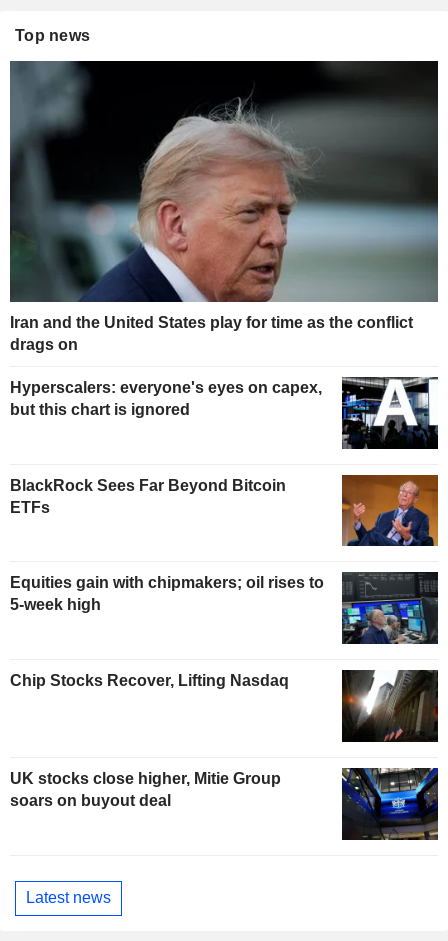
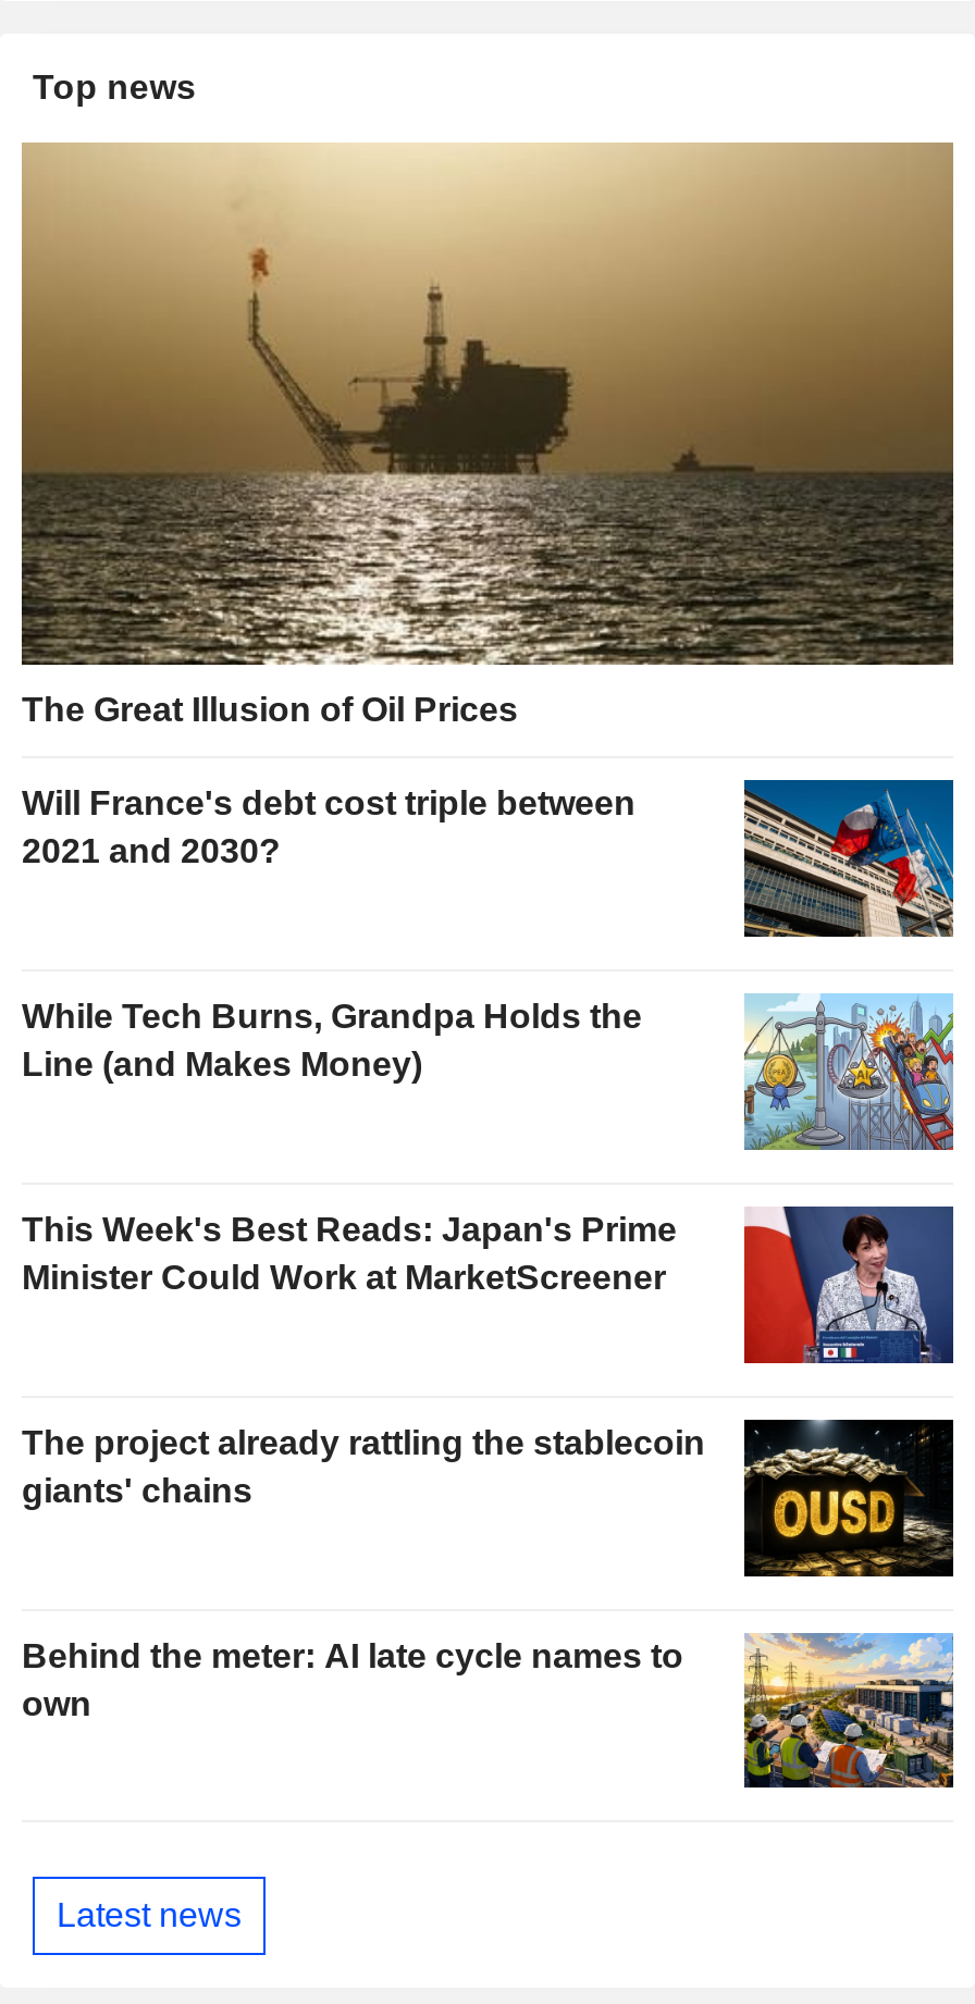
- [image]
- Iran and the United States play for time as the conflict
- drags on
+ [image]
+ The Great Illusion of Oil Prices

- Hyperscalers: everyone's eyes on capex,
- but this chart is ignored
+ Will France's debt cost triple between
+ 2021 and 2030?

- [image]
+ [image]

- BlackRock Sees Far Beyond Bitcoin
- ETFs
+ While Tech Burns, Grandpa Holds the
+ Line (and Makes Money)

- [image]
+ [image]

- [image]
- Equities gain with chipmakers; oil rises to
- 5-week high
+ [image]
+ This Week's Best Reads: Japan's Prime
+ Minister Could Work at MarketScreener

- Chip Stocks Recover, Lifting Nasdaq
+ The project already rattling the stablecoin
+ giants' chains

- [image]
+ [image]

- UK stocks close higher, Mitie Group
- soars on buyout deal
+ Behind the meter: AI late cycle names to
+ own

- [image]
+ [image]
